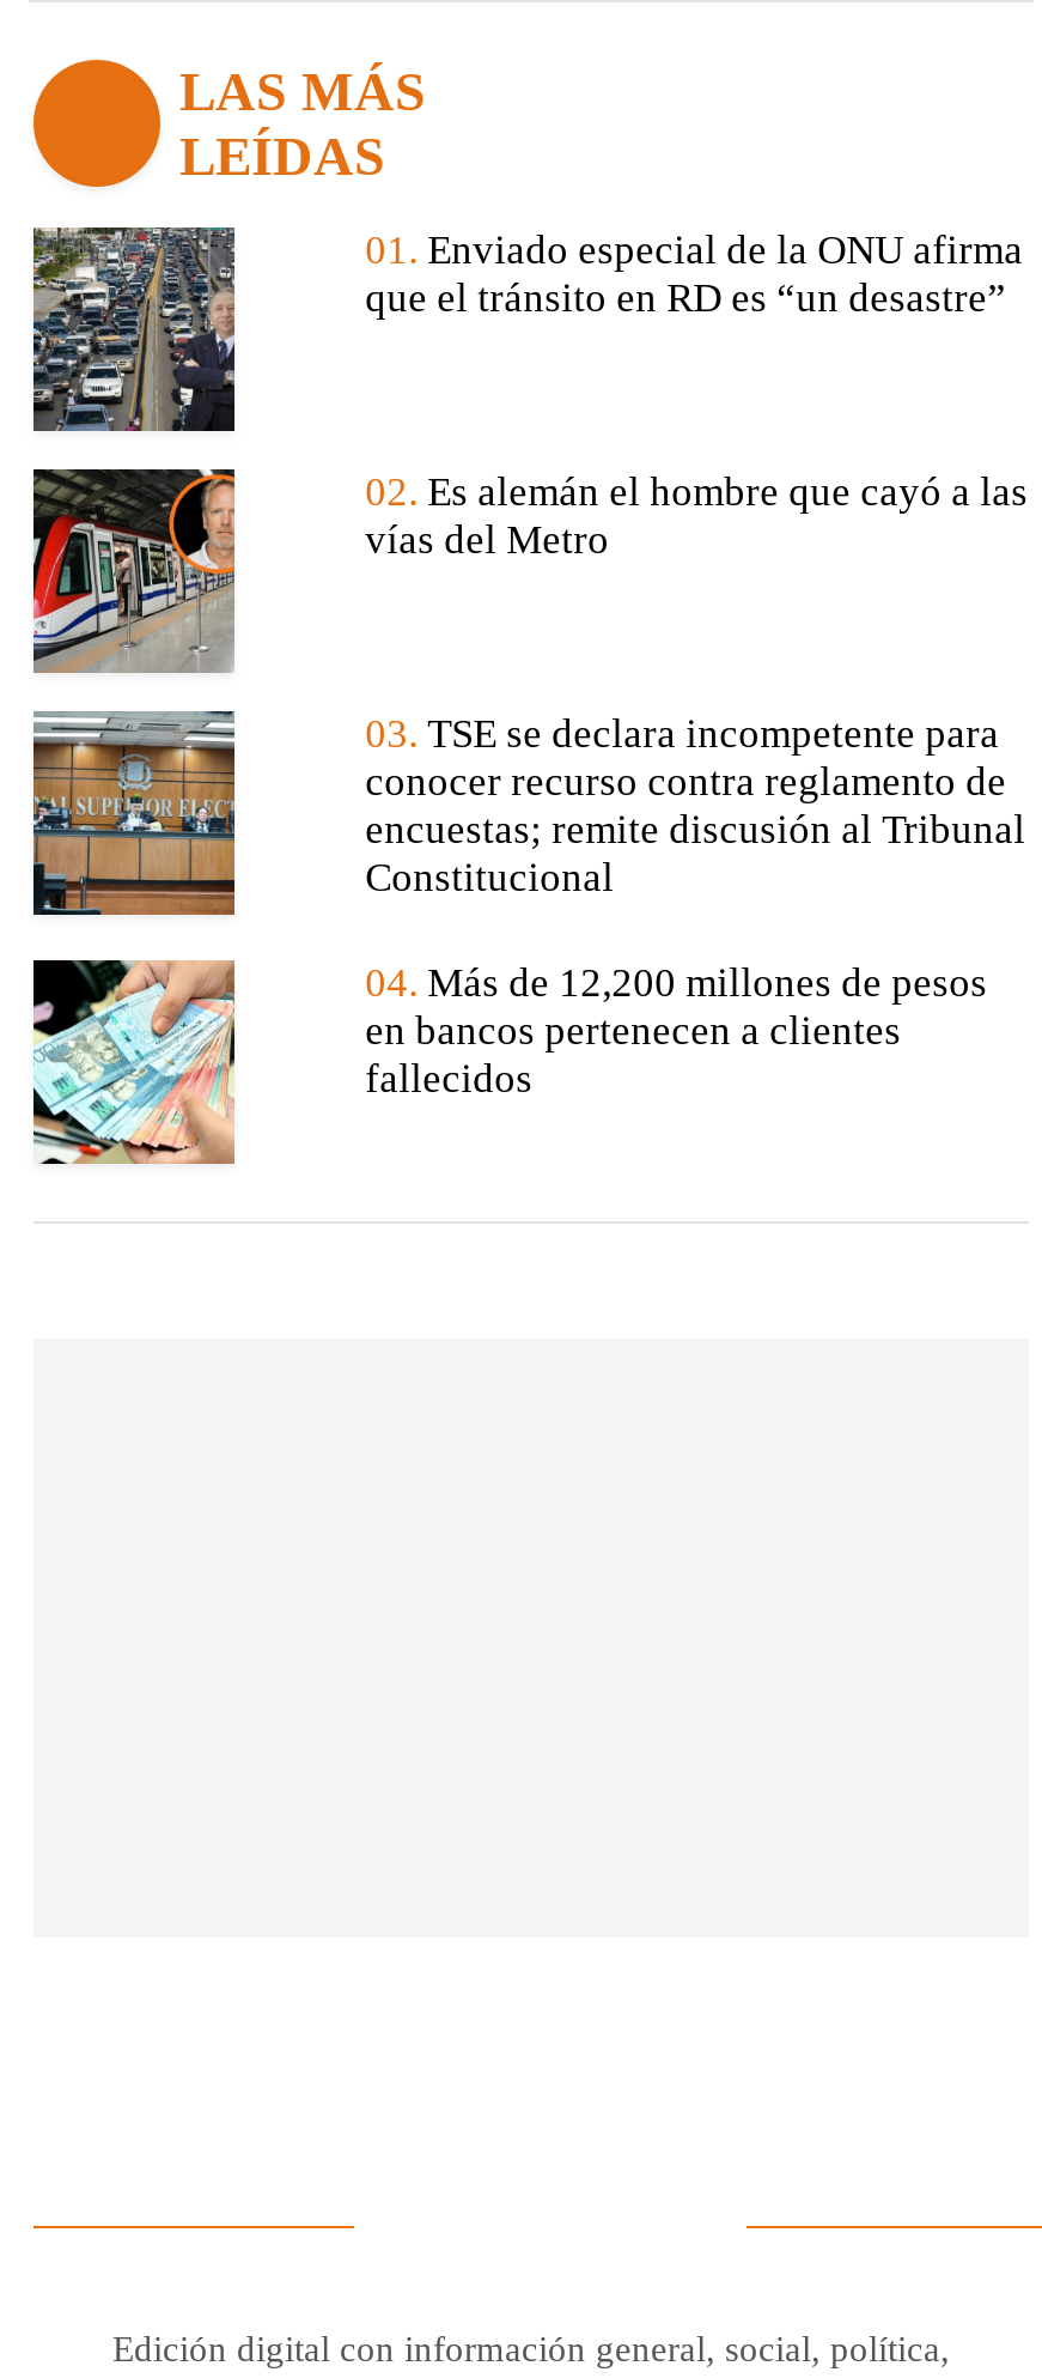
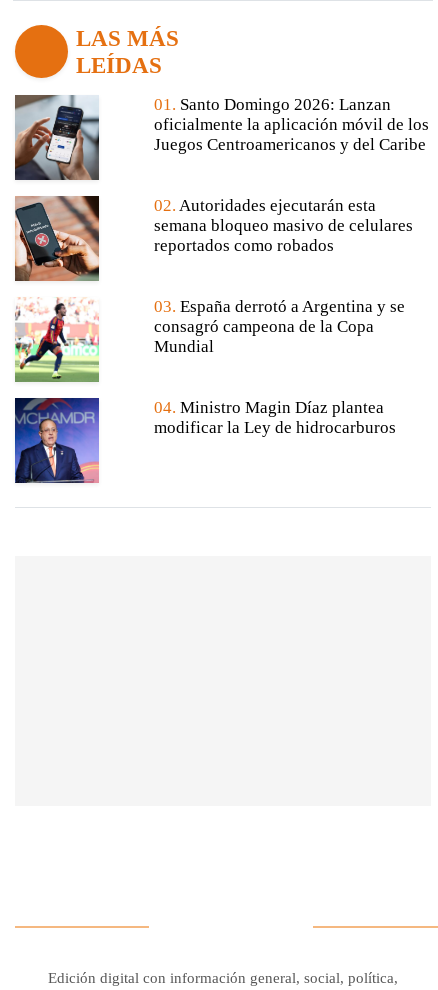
- [image]
+ [image]

- 01. Enviado especial de la ONU afirma
- que el tránsito en RD es “un desastre”
+ 01. Santo Domingo 2026: Lanzan
+ oficialmente la aplicación móvil de los
+ Juegos Centroamericanos y del Caribe

- [image]
+ [image]

- 02. Es alemán el hombre que cayó a las
- vías del Metro
+ 02. Autoridades ejecutarán esta
+ semana bloqueo masivo de celulares
+ reportados como robados

- [image]
+ [image]

- 03. TSE se declara incompetente para
- conocer recurso contra reglamento de
- encuestas; remite discusión al Tribunal
- Constitucional
+ 03. España derrotó a Argentina y se
+ consagró campeona de la Copa
+ Mundial

- [image]
+ [image]

- 04. Más de 12,200 millones de pesos
- en bancos pertenecen a clientes
- fallecidos
+ 04. Ministro Magin Díaz plantea
+ modificar la Ley de hidrocarburos
